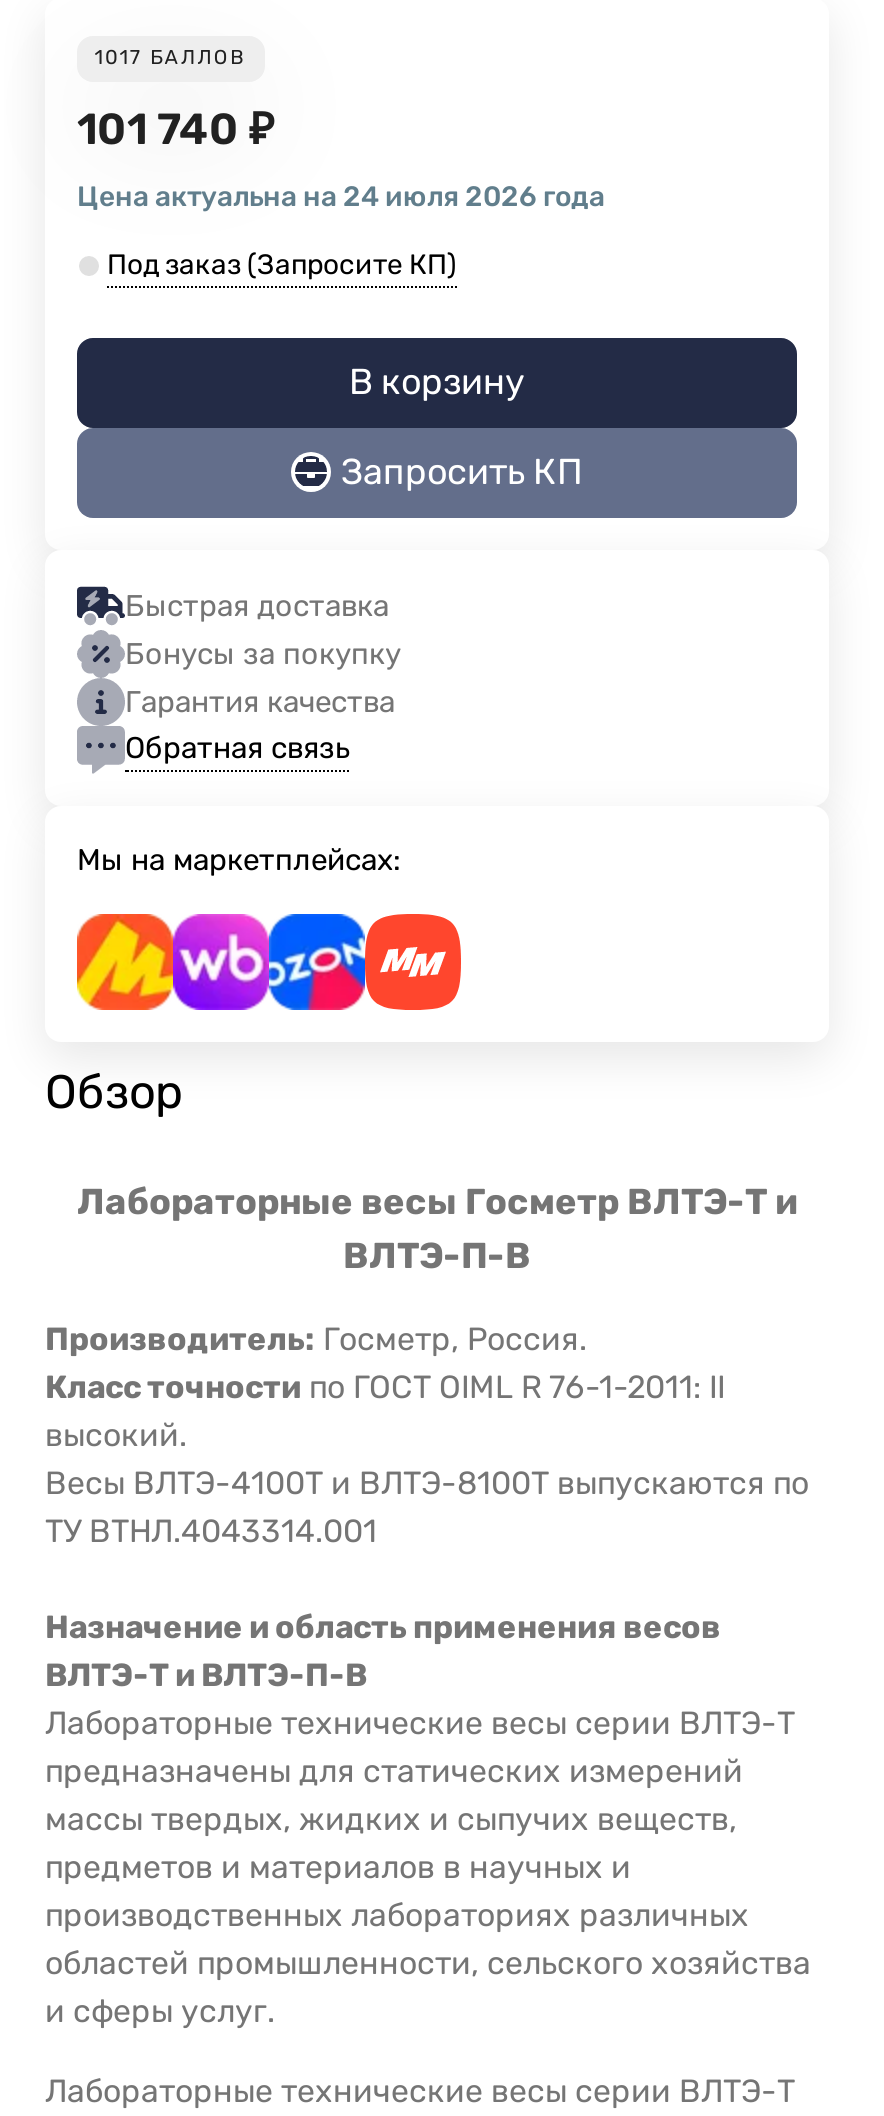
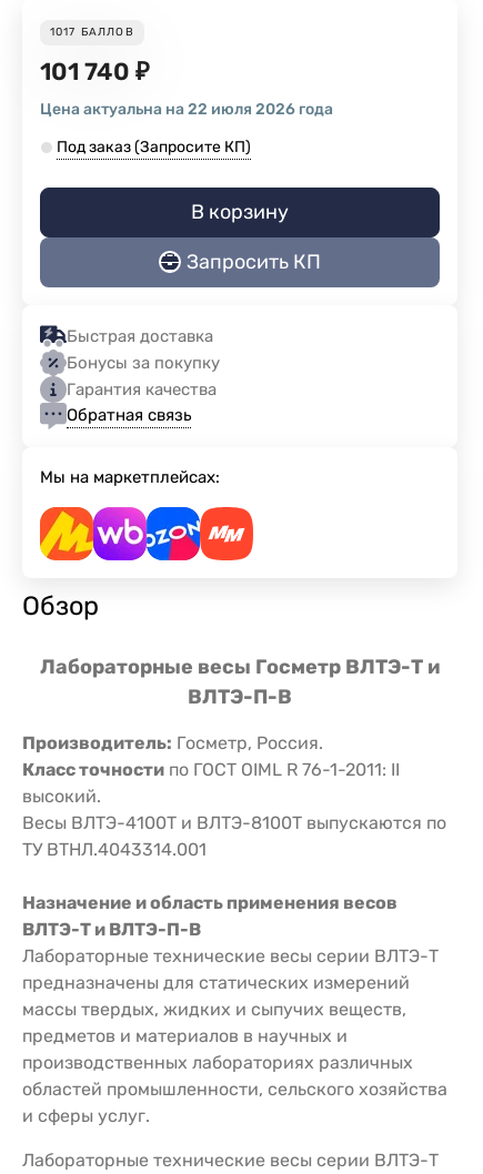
- Цена актуальна на 24 июля 2026 года
+ Цена актуальна на 22 июля 2026 года
